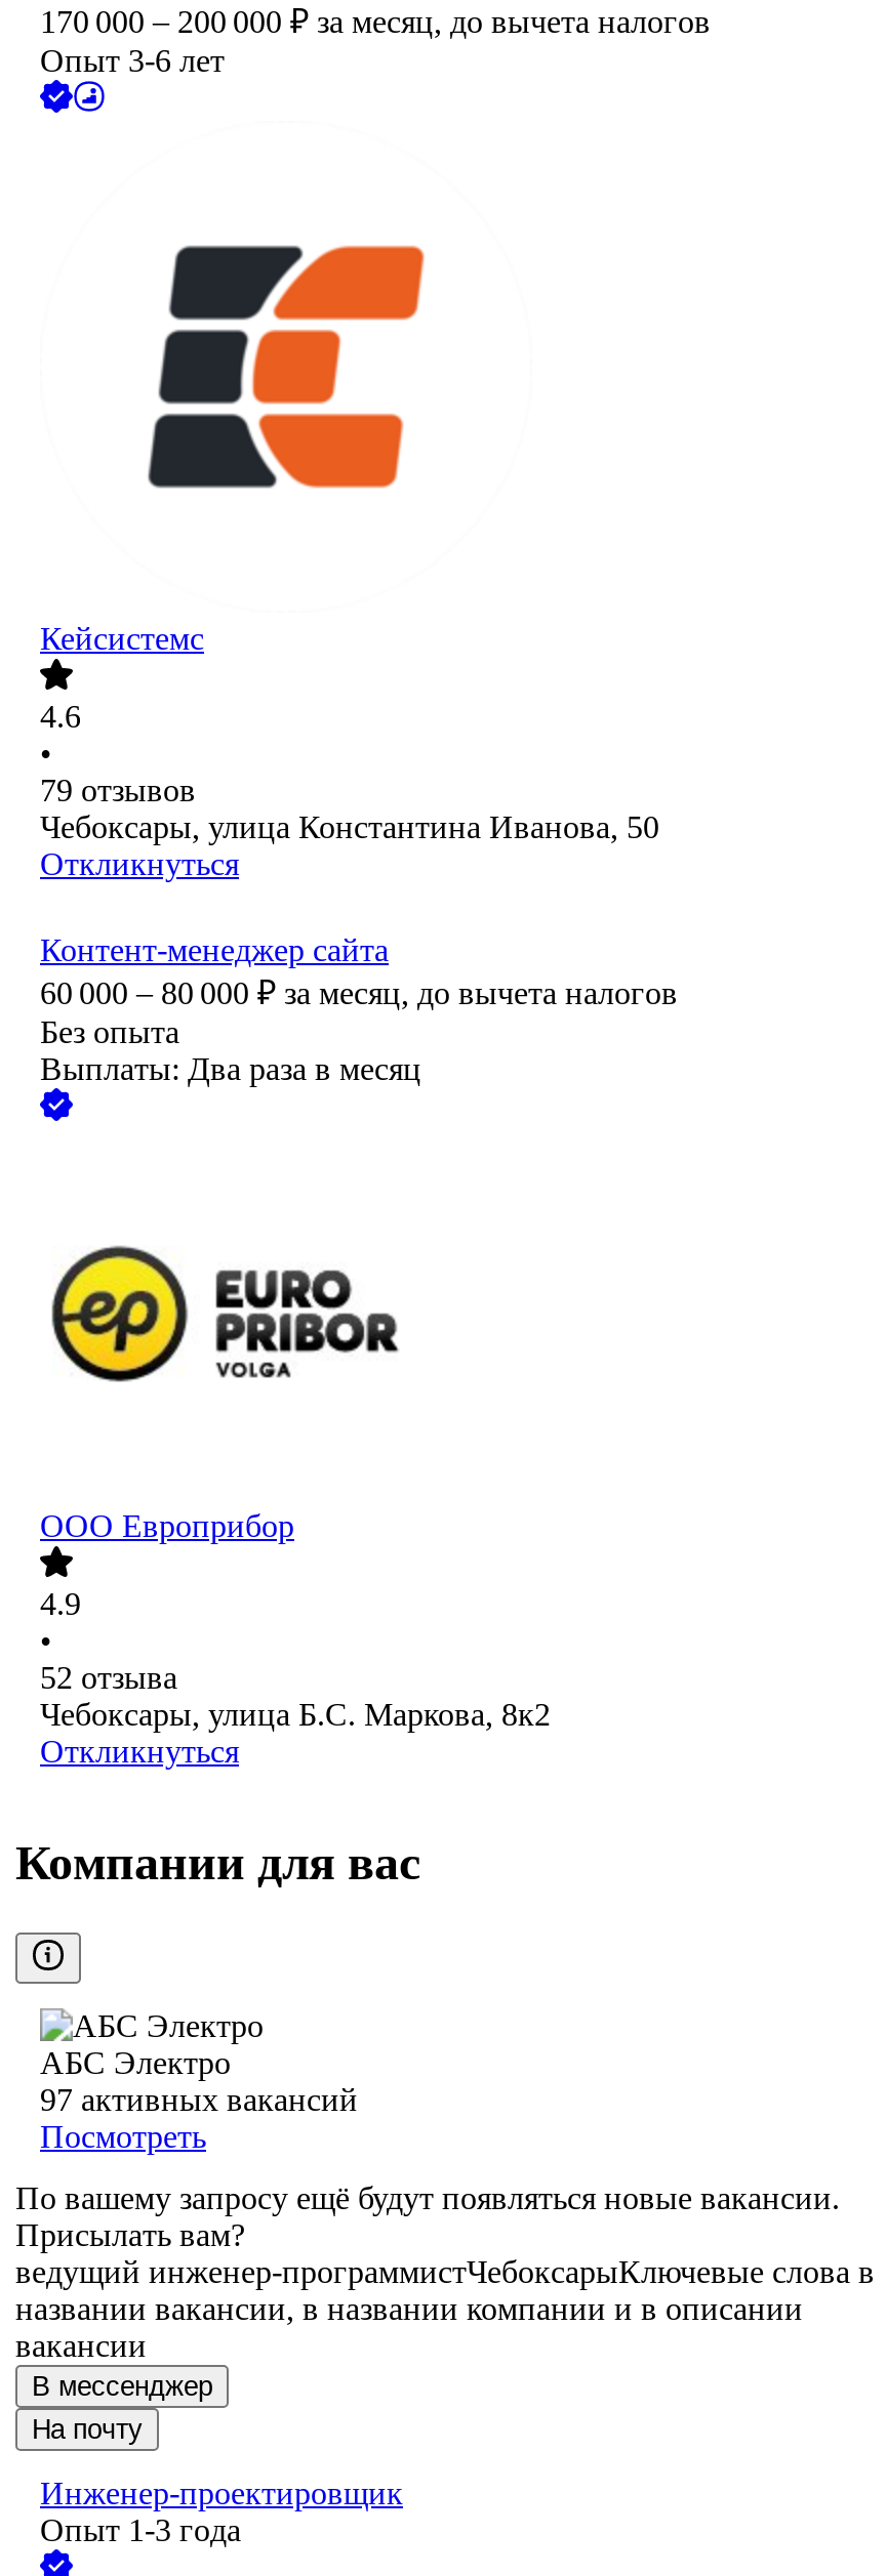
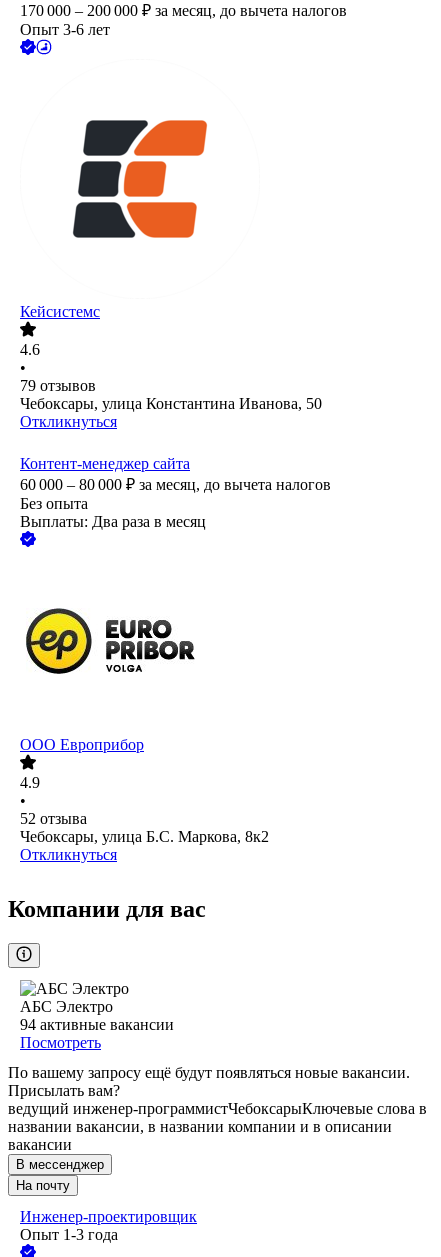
- 97 активных вакансий
+ 94 активные вакансии
